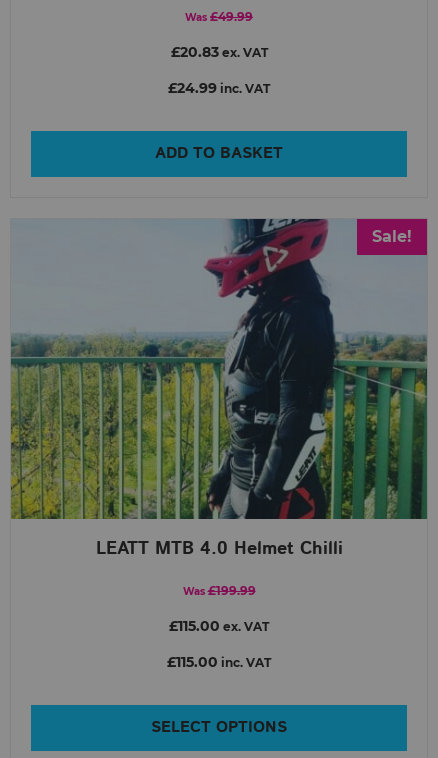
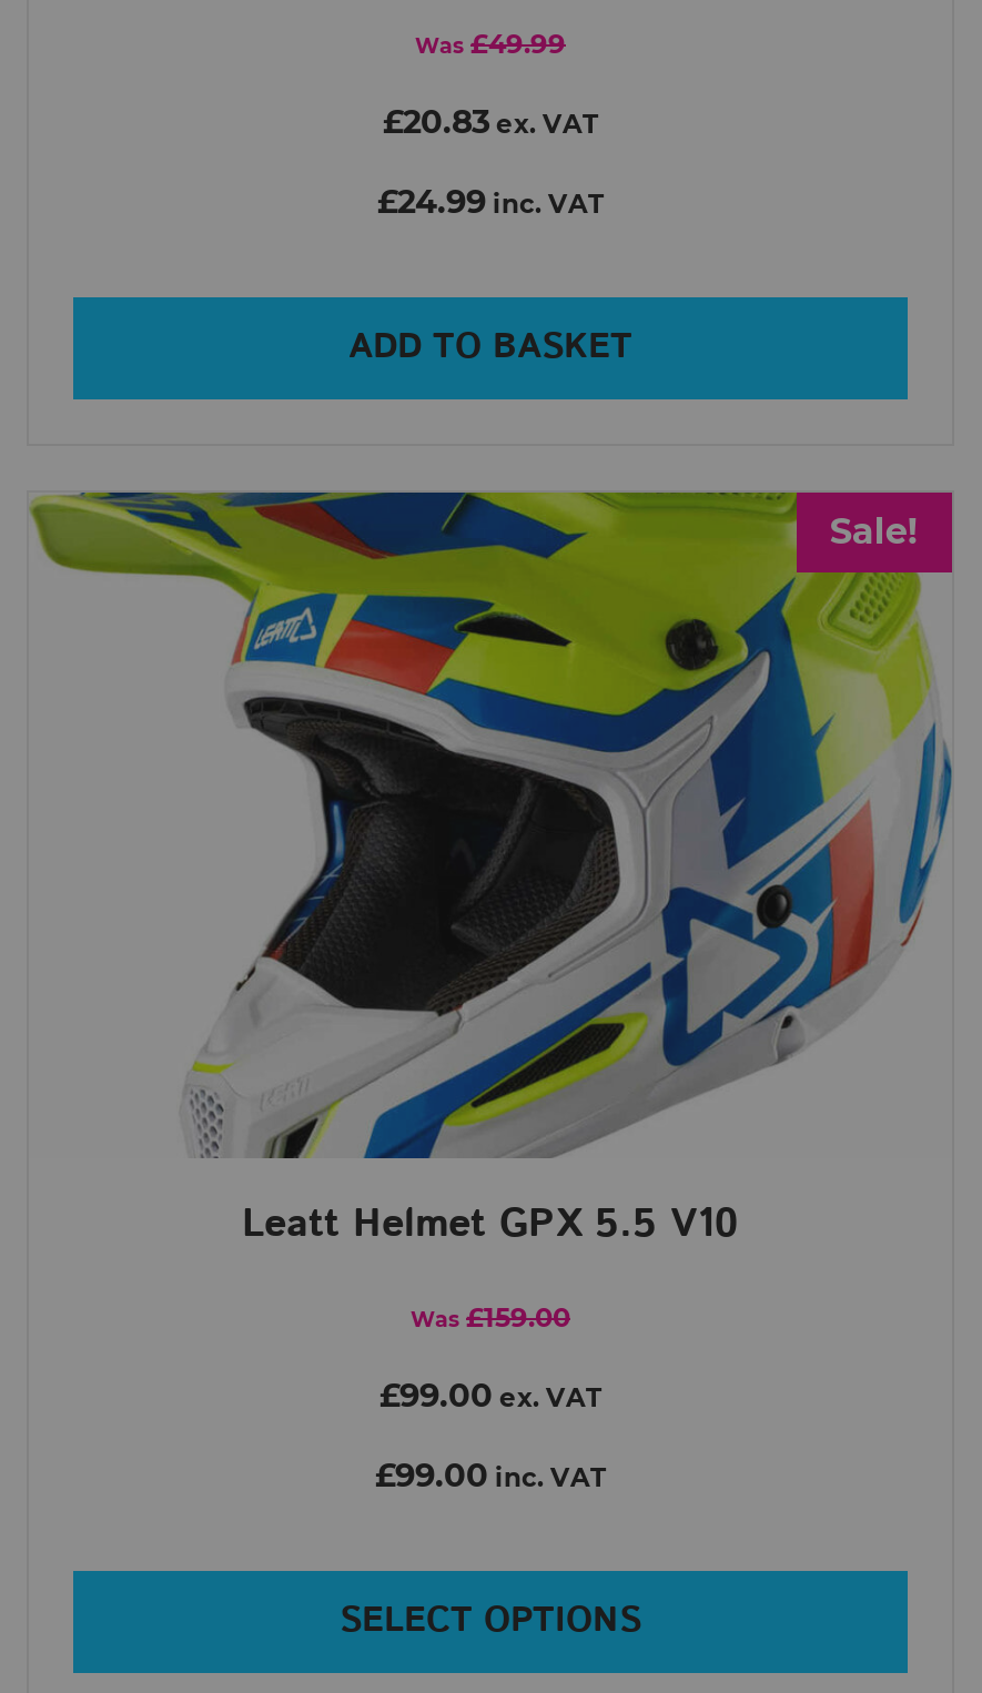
- [image]
- LEATT MTB 4.0 Helmet Chilli
+ [image]
+ Leatt Helmet GPX 5.5 V10

- Was £199.99
+ Was £159.00

- £115.00 ex. VAT
+ £99.00 ex. VAT

- £115.00 inc. VAT
+ £99.00 inc. VAT
